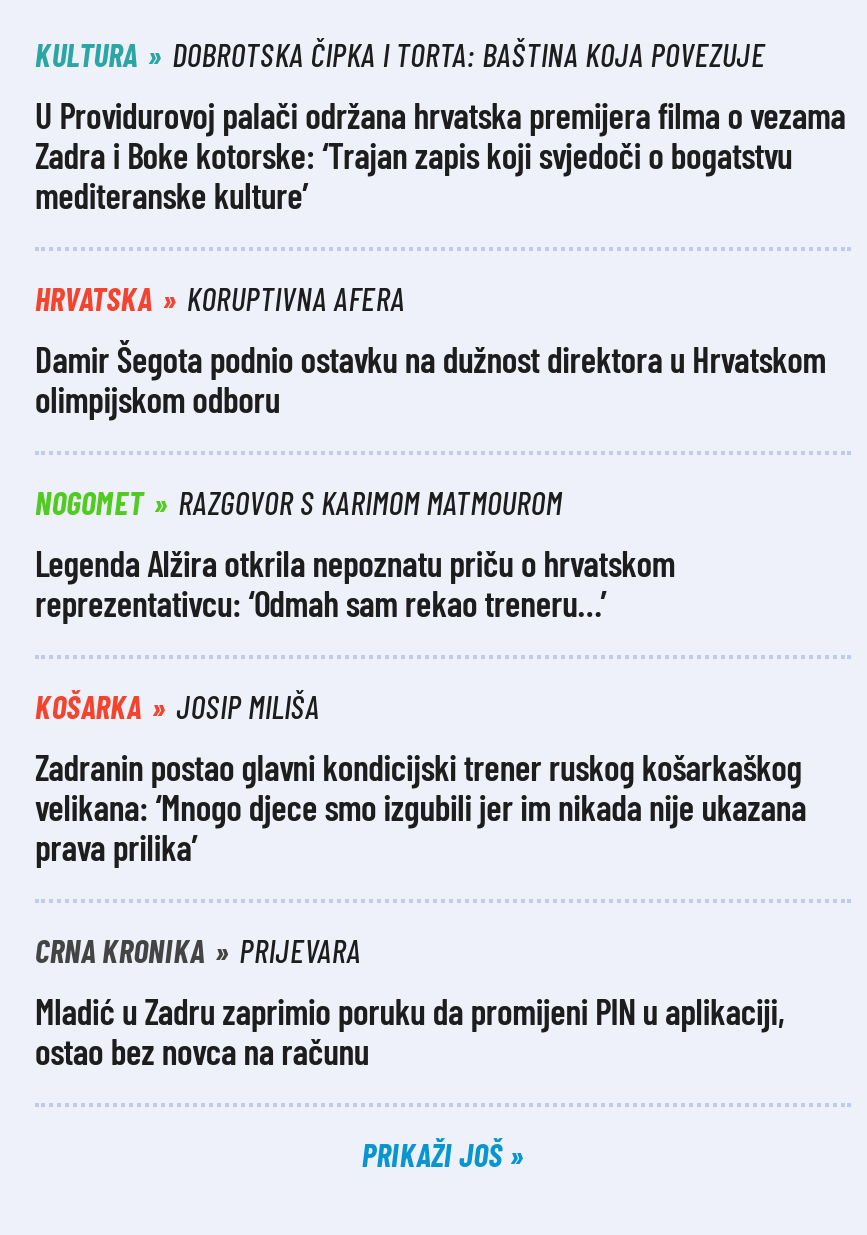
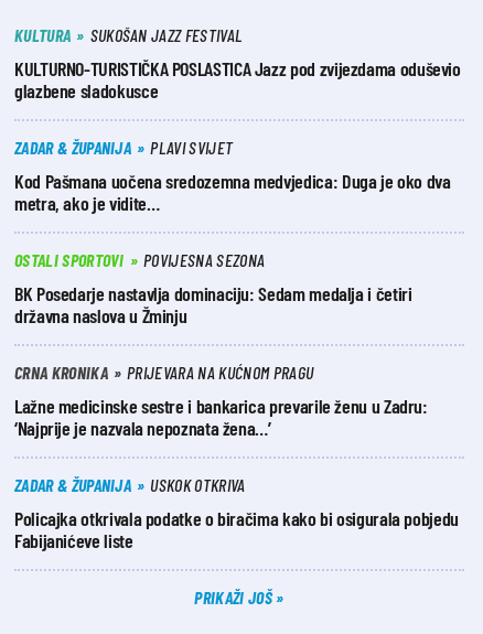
- DOBROTSKA ČIPKA I TORTA: BAŠTINA KOJA POVEZUJE
- U Providurovoj palači održana hrvatska premijera filma o vezama
- Zadra i Boke kotorske: ‘Trajan zapis koji svjedoči o bogatstvu
- mediteranske kulture’
- HRVATSKA
- KORUPTIVNA AFERA
- Damir Šegota podnio ostavku na dužnost direktora u Hrvatskom
- olimpijskom odboru
- NOGOMET
- RAZGOVOR S KARIMOM MATMOUROM
- Legenda Alžira otkrila nepoznatu priču o hrvatskom
- reprezentativcu: ‘Odmah sam rekao treneru…’
- KOŠARKA
- JOSIP MILIŠA
- Zadranin postao glavni kondicijski trener ruskog košarkaškog
- velikana: ‘Mnogo djece smo izgubili jer im nikada nije ukazana
- prava prilika’
+ SUKOŠAN JAZZ FESTIVAL
+ KULTURNO-TURISTIČKA POSLASTICA Jazz pod zvijezdama oduševio
+ glazbene sladokusce
+ ZADAR & ŽUPANIJA
+ PLAVI SVIJET
+ Kod Pašmana uočena sredozemna medvjedica: Duga je oko dva
+ metra, ako je vidite…
+ OSTALI SPORTOVI
+ POVIJESNA SEZONA
+ BK Posedarje nastavlja dominaciju: Sedam medalja i četiri
+ državna naslova u Žminju

- PRIJEVARA
- Mladić u Zadru zaprimio poruku da promijeni PIN u aplikaciji,
- ostao bez novca na računu
+ PRIJEVARA NA KUĆNOM PRAGU
+ Lažne medicinske sestre i bankarica prevarile ženu u Zadru:
+ ‘Najprije je nazvala nepoznata žena…’
+ ZADAR & ŽUPANIJA
+ USKOK OTKRIVA
+ Policajka otkrivala podatke o biračima kako bi osigurala pobjedu
+ Fabijanićeve liste

moved up: CRNA KRONIKA
